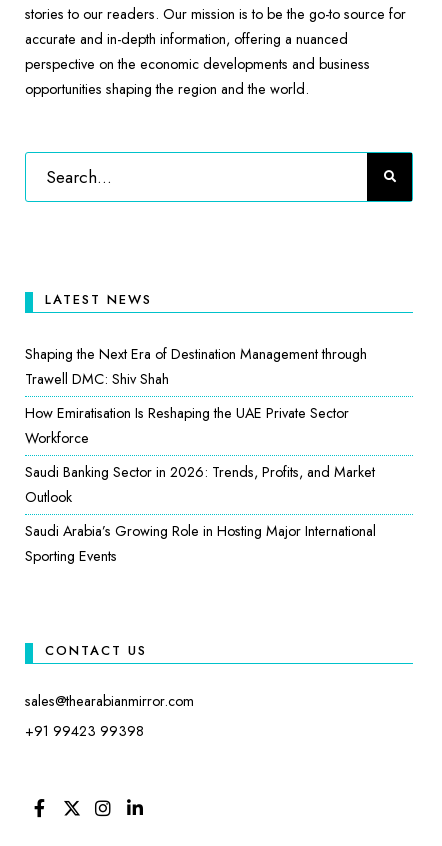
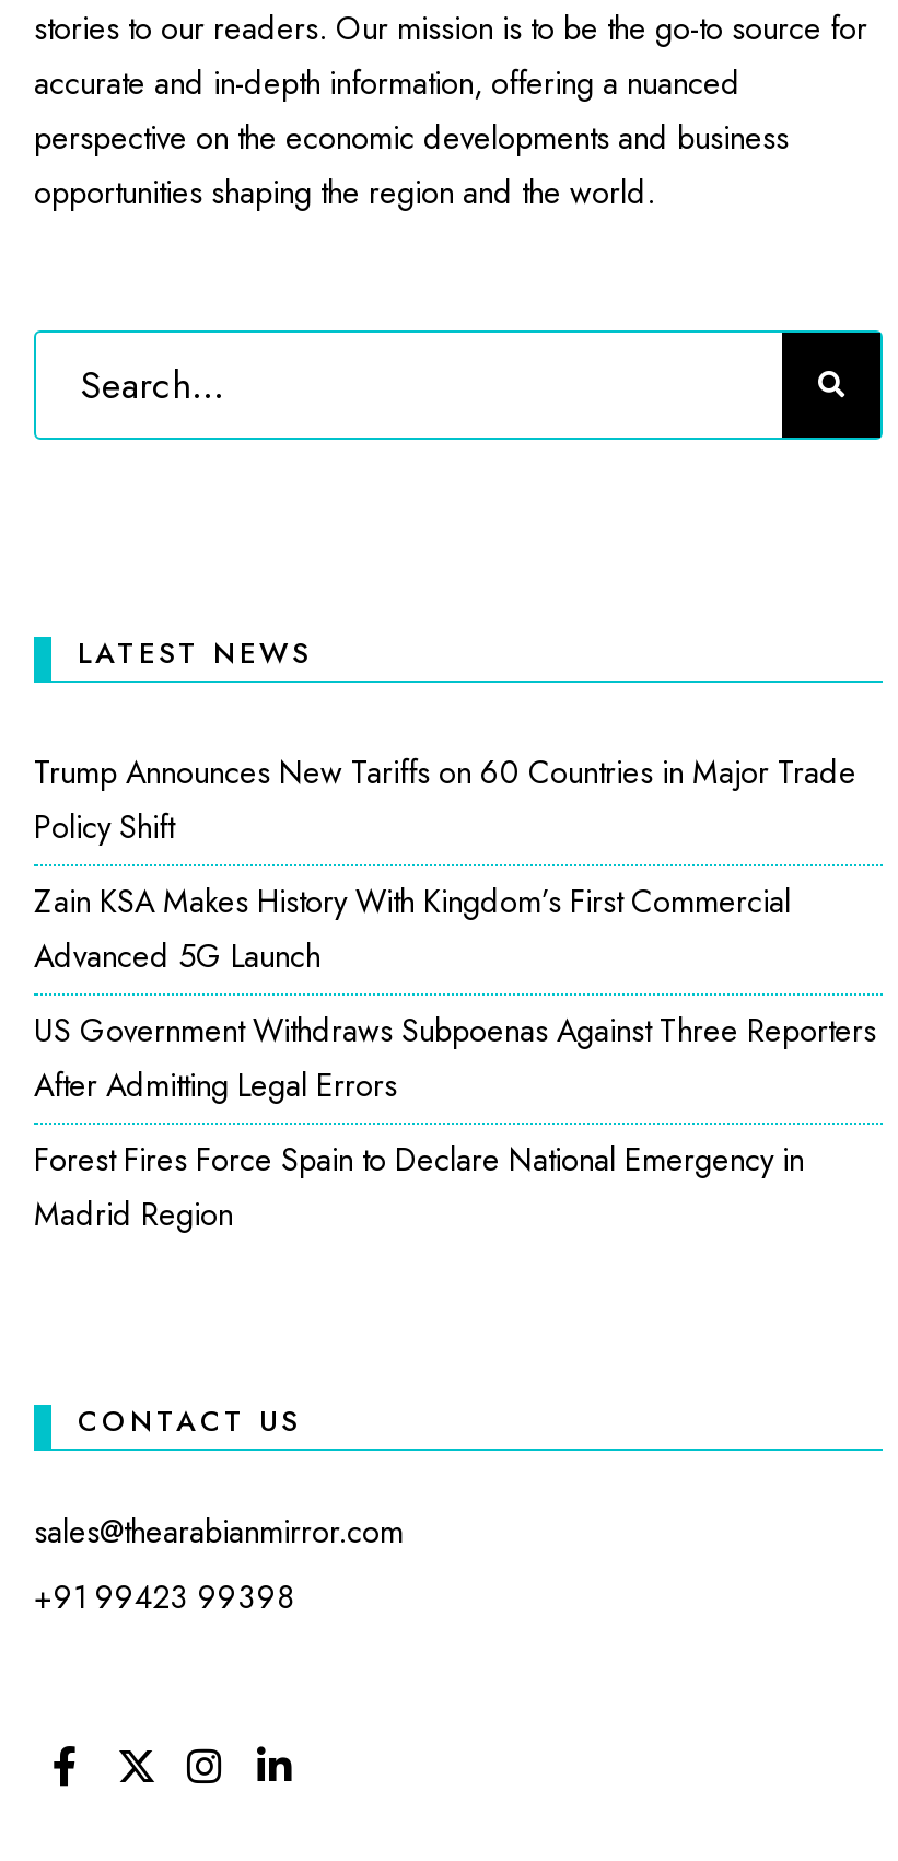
- Shaping the Next Era of Destination Management through
- Trawell DMC: Shiv Shah
+ Trump Announces New Tariffs on 60 Countries in Major Trade
+ Policy Shift

- How Emiratisation Is Reshaping the UAE Private Sector
- Workforce
+ Zain KSA Makes History With Kingdom’s First Commercial
+ Advanced 5G Launch

- Saudi Banking Sector in 2026: Trends, Profits, and Market
- Outlook
+ US Government Withdraws Subpoenas Against Three Reporters
+ After Admitting Legal Errors

- Saudi Arabia’s Growing Role in Hosting Major International
- Sporting Events
+ Forest Fires Force Spain to Declare National Emergency in
+ Madrid Region
